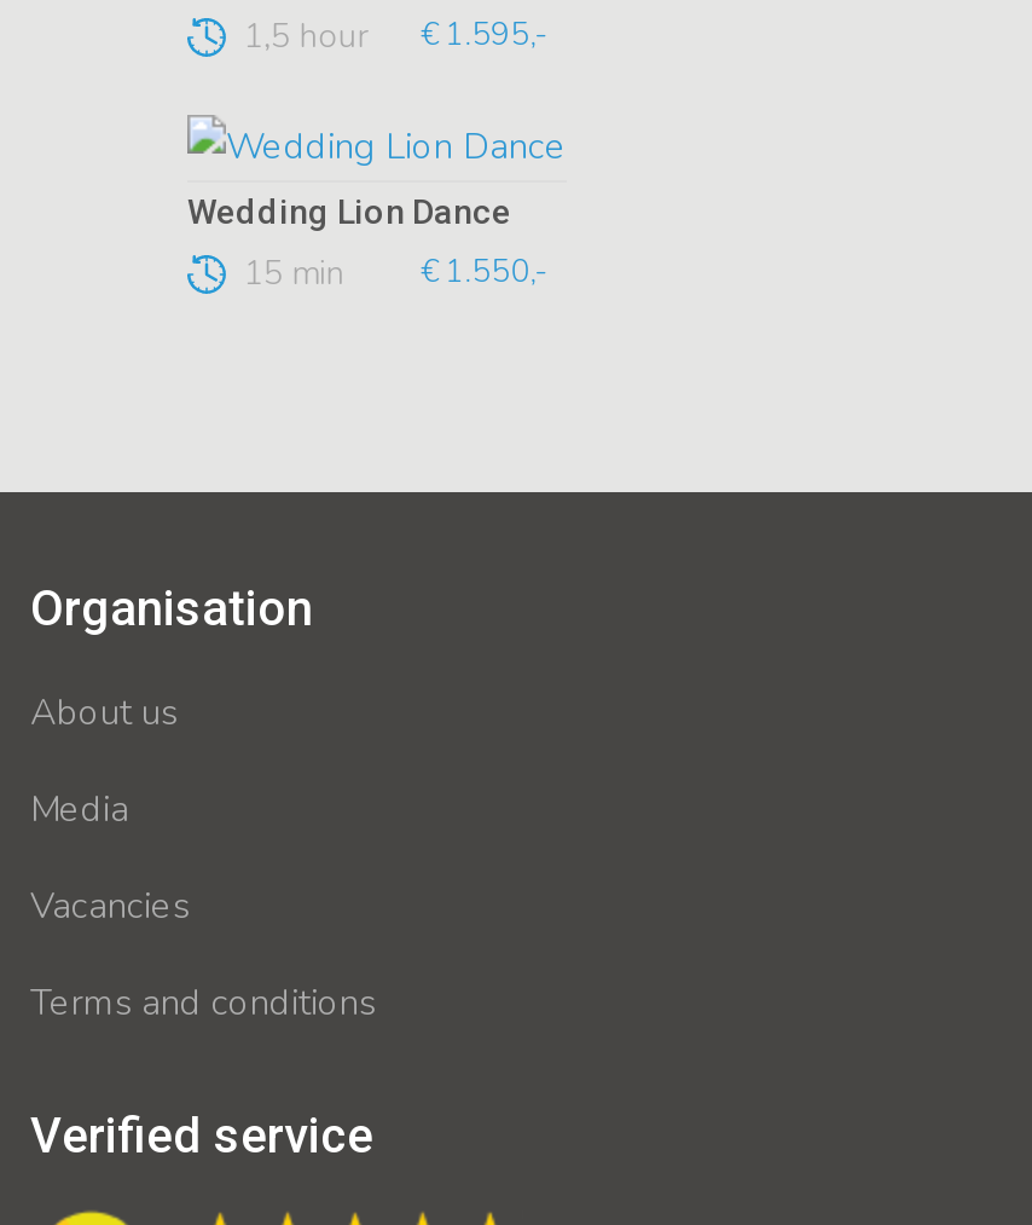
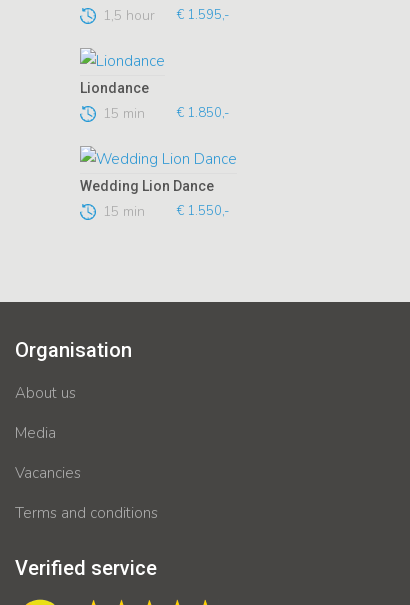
+ Liondance
+ 15 min
+ € 1.850,-
